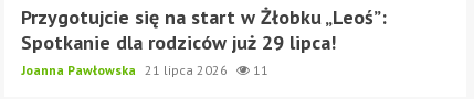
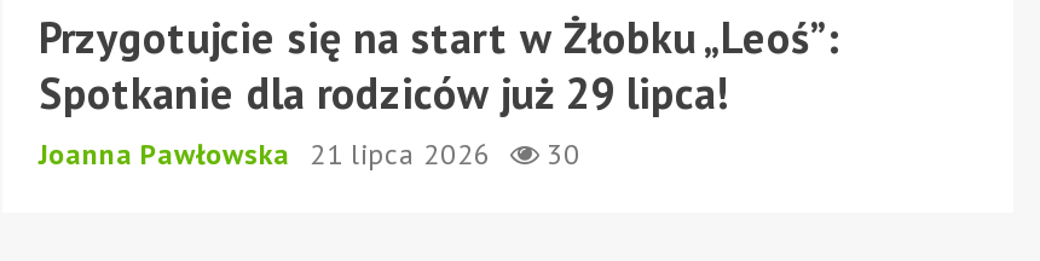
- Joanna Pawłowska 21 lipca 2026 11
+ Joanna Pawłowska 21 lipca 2026 30
